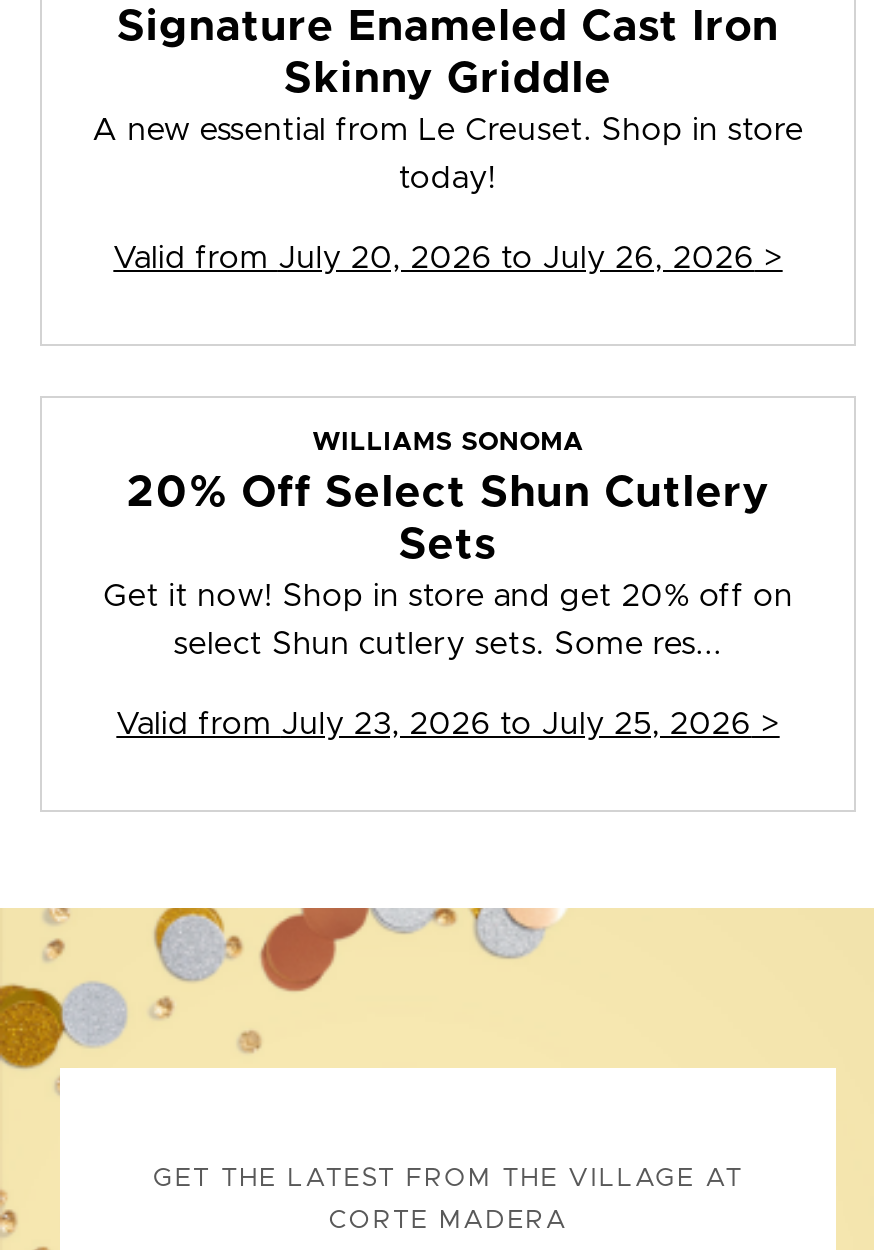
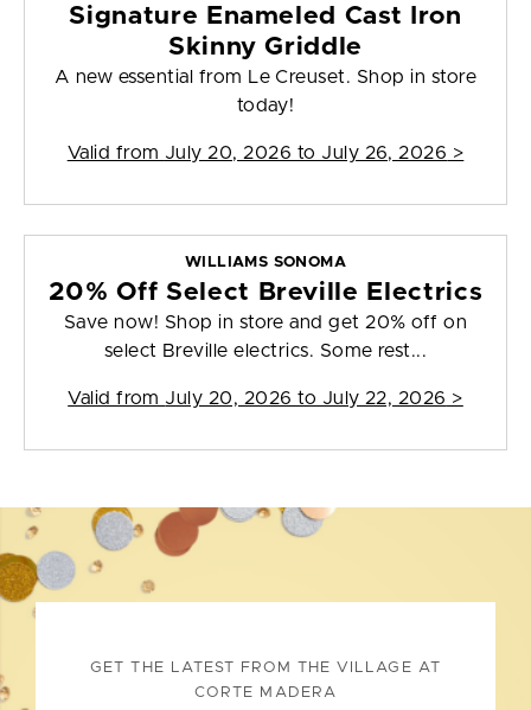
- 20% Off Select Shun Cutlery
- Sets
- Get it now! Shop in store and get 20% off on
+ 20% Off Select Breville Electrics
+ Save now! Shop in store and get 20% off on

- select Shun cutlery sets. Some res...
+ select Breville electrics. Some rest...

- Valid from July 23, 2026 to July 25, 2026 >
+ Valid from July 20, 2026 to July 22, 2026 >
